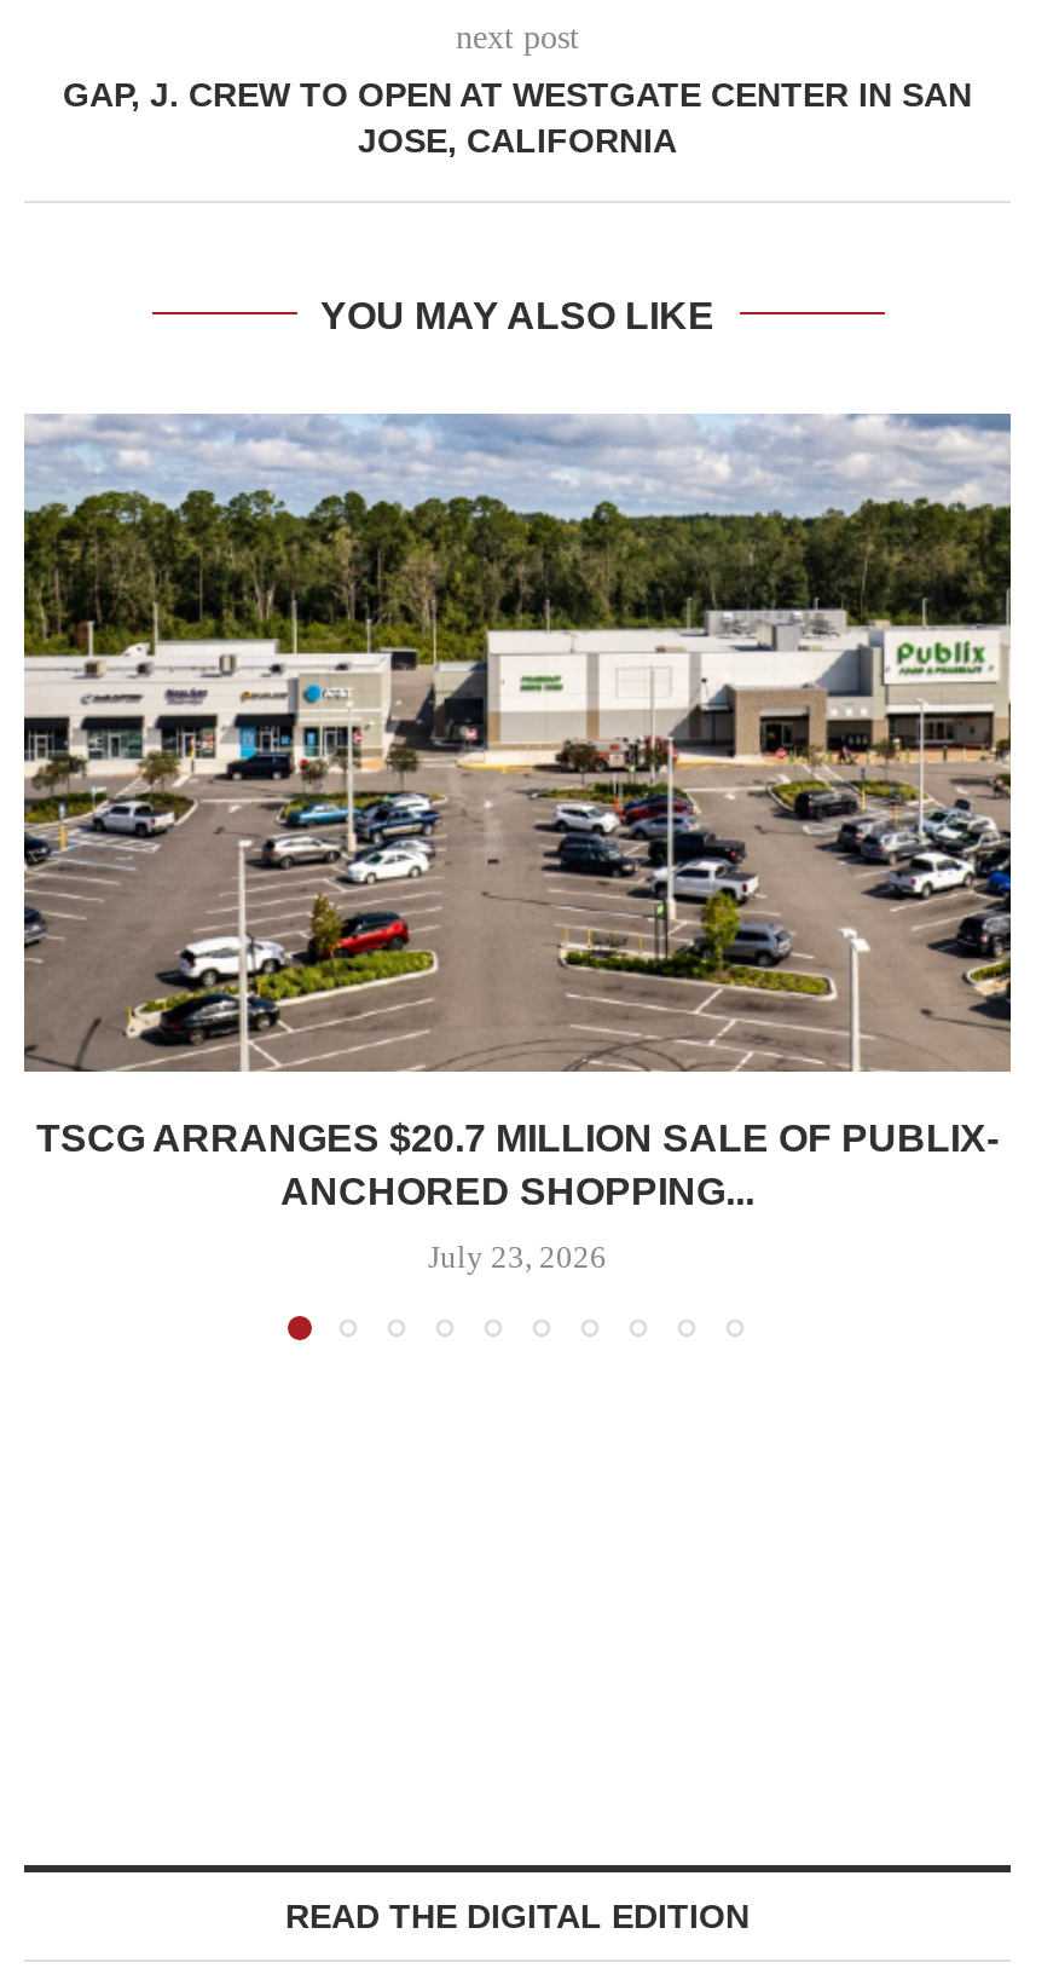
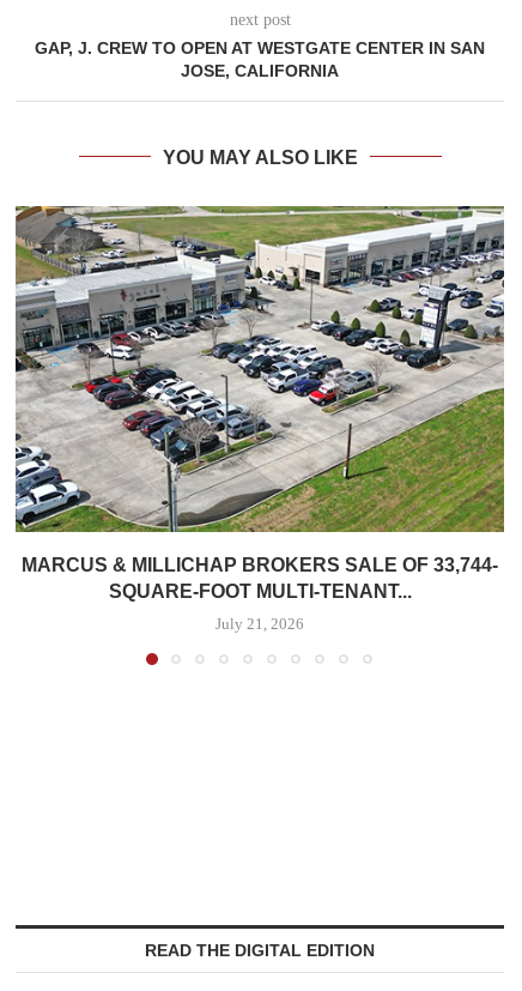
- [image]
- TSCG ARRANGES $20.7 MILLION SALE OF PUBLIX-
- ANCHORED SHOPPING...
+ [image]
+ MARCUS & MILLICHAP BROKERS SALE OF 33,744-
+ SQUARE-FOOT MULTI-TENANT...

- July 23, 2026
+ July 21, 2026
